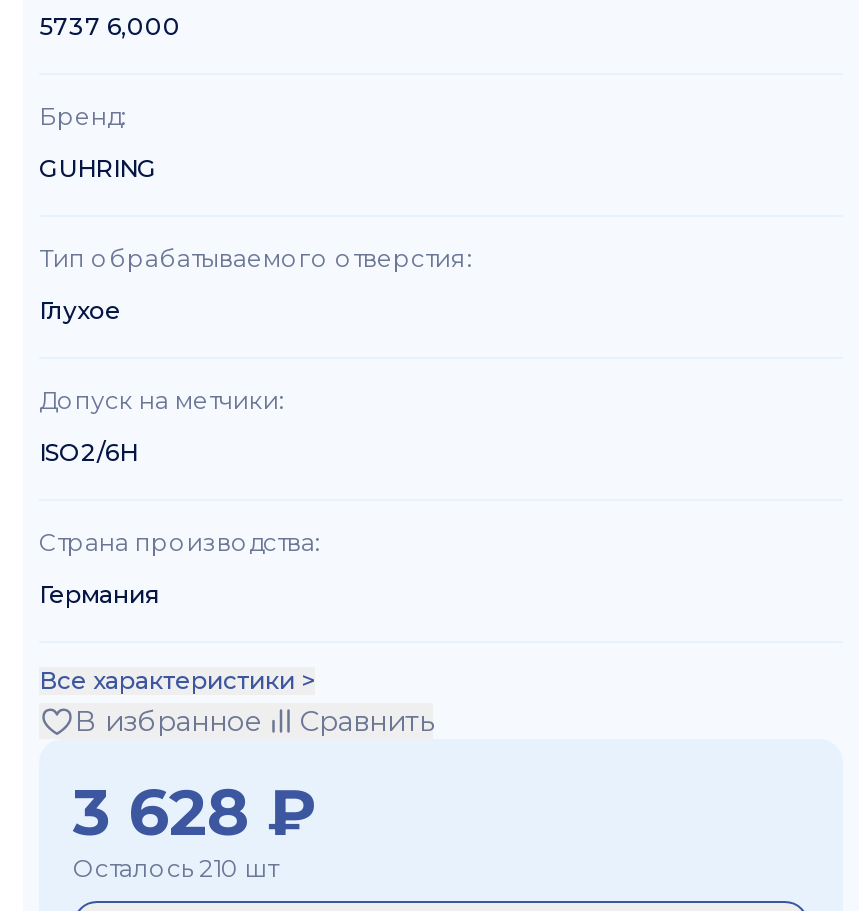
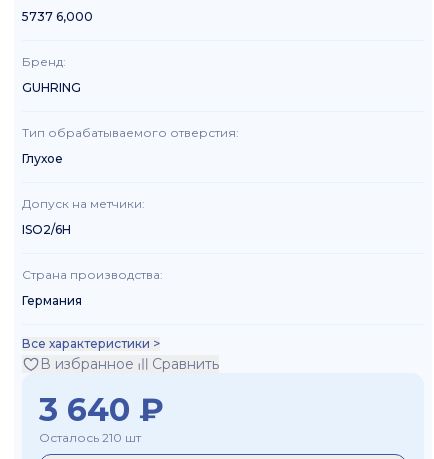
- 3 628 ₽
+ 3 640 ₽
